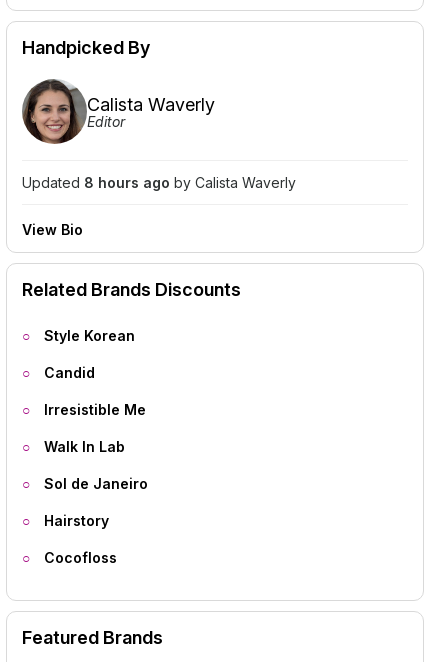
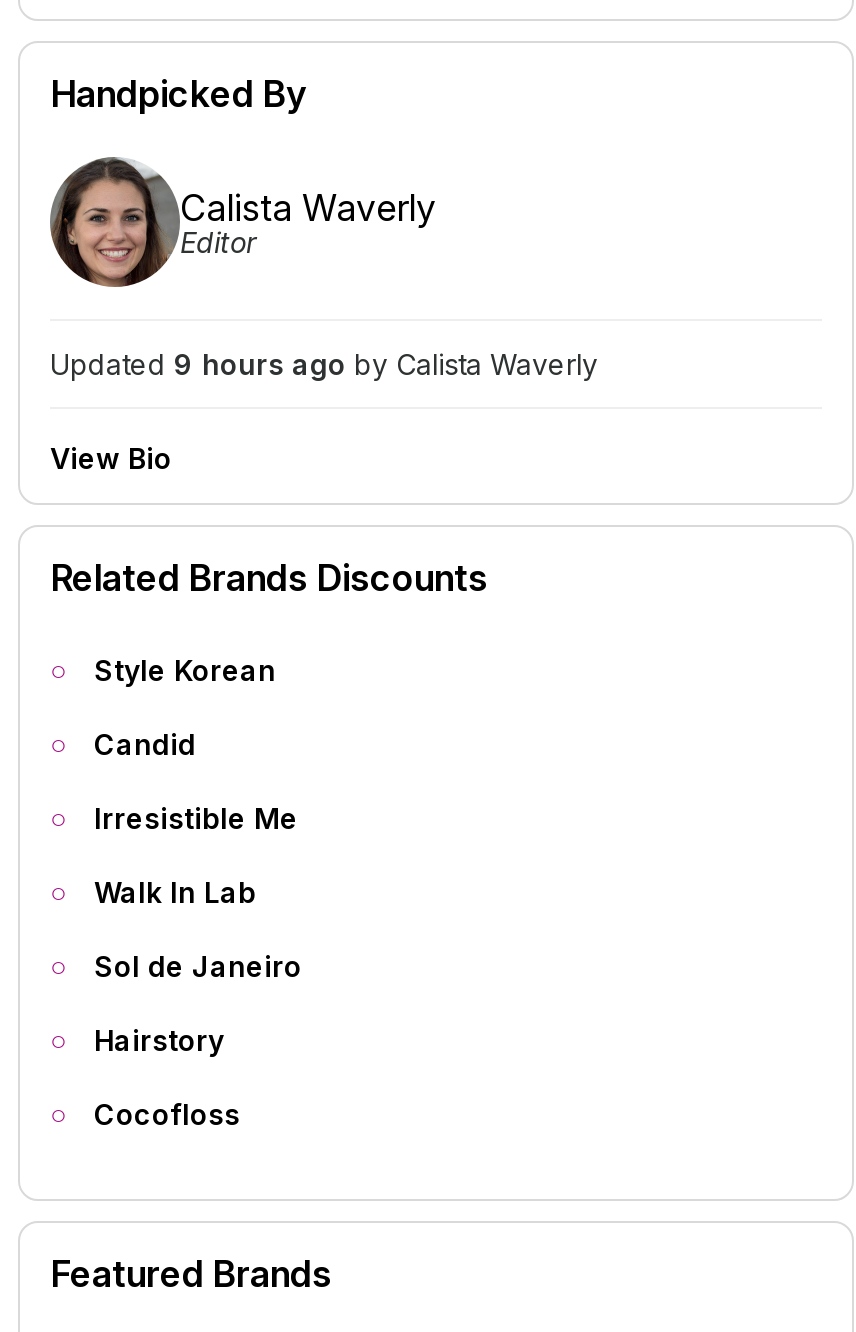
- Updated 8 hours ago by Calista Waverly
+ Updated 9 hours ago by Calista Waverly
